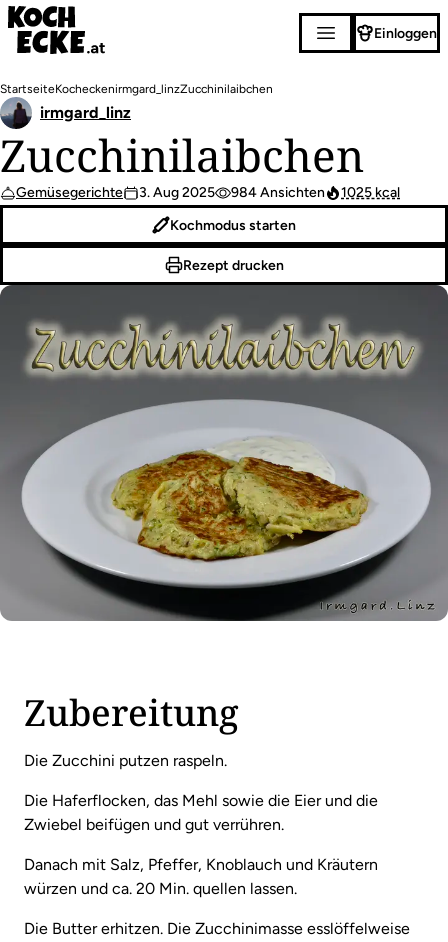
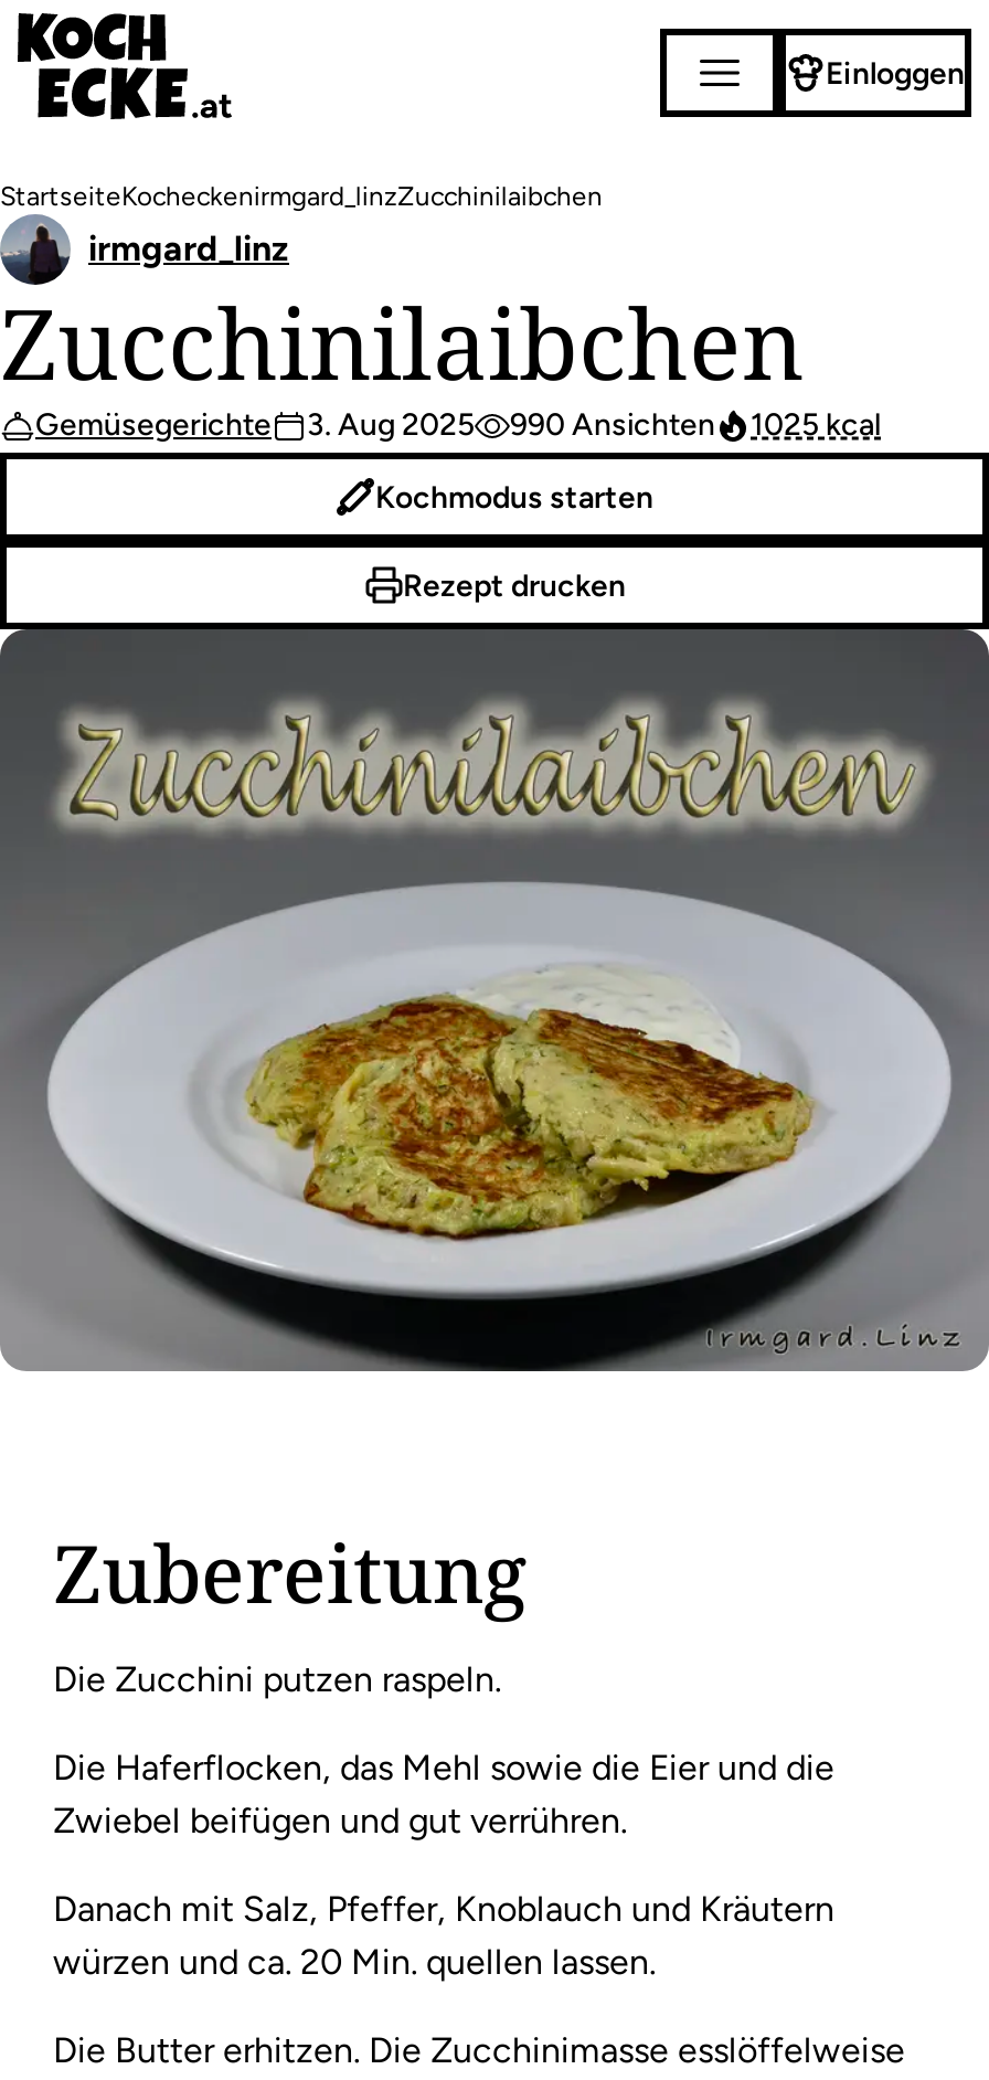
- Gemüsegerichte 3. Aug 2025 984 Ansichten 1025 kcal
+ Gemüsegerichte 3. Aug 2025 990 Ansichten 1025 kcal
